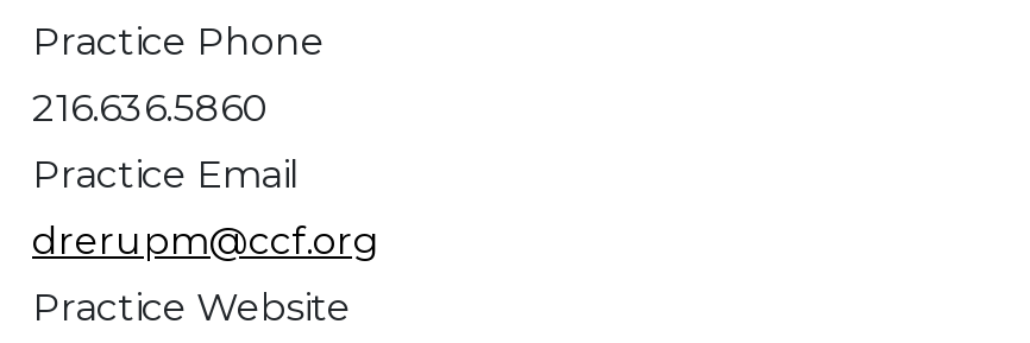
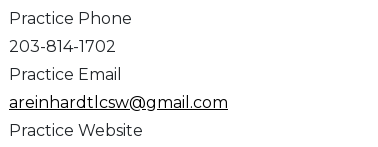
- 216.636.5860
+ 203-814-1702

- drerupm@ccf.org
+ areinhardtlcsw@gmail.com
